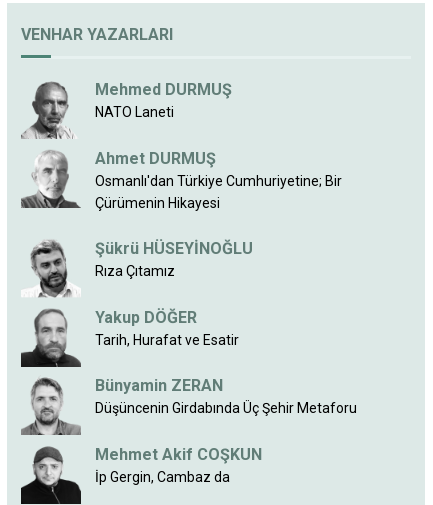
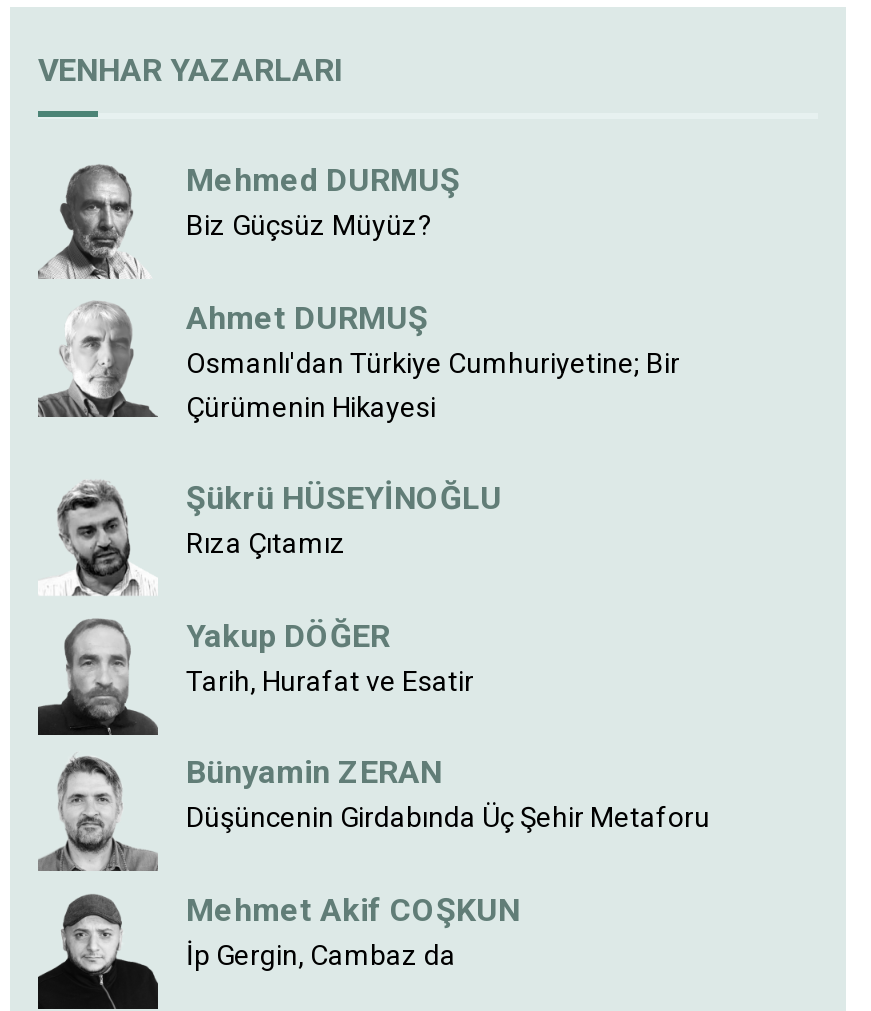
- NATO Laneti
+ Biz Güçsüz Müyüz?
